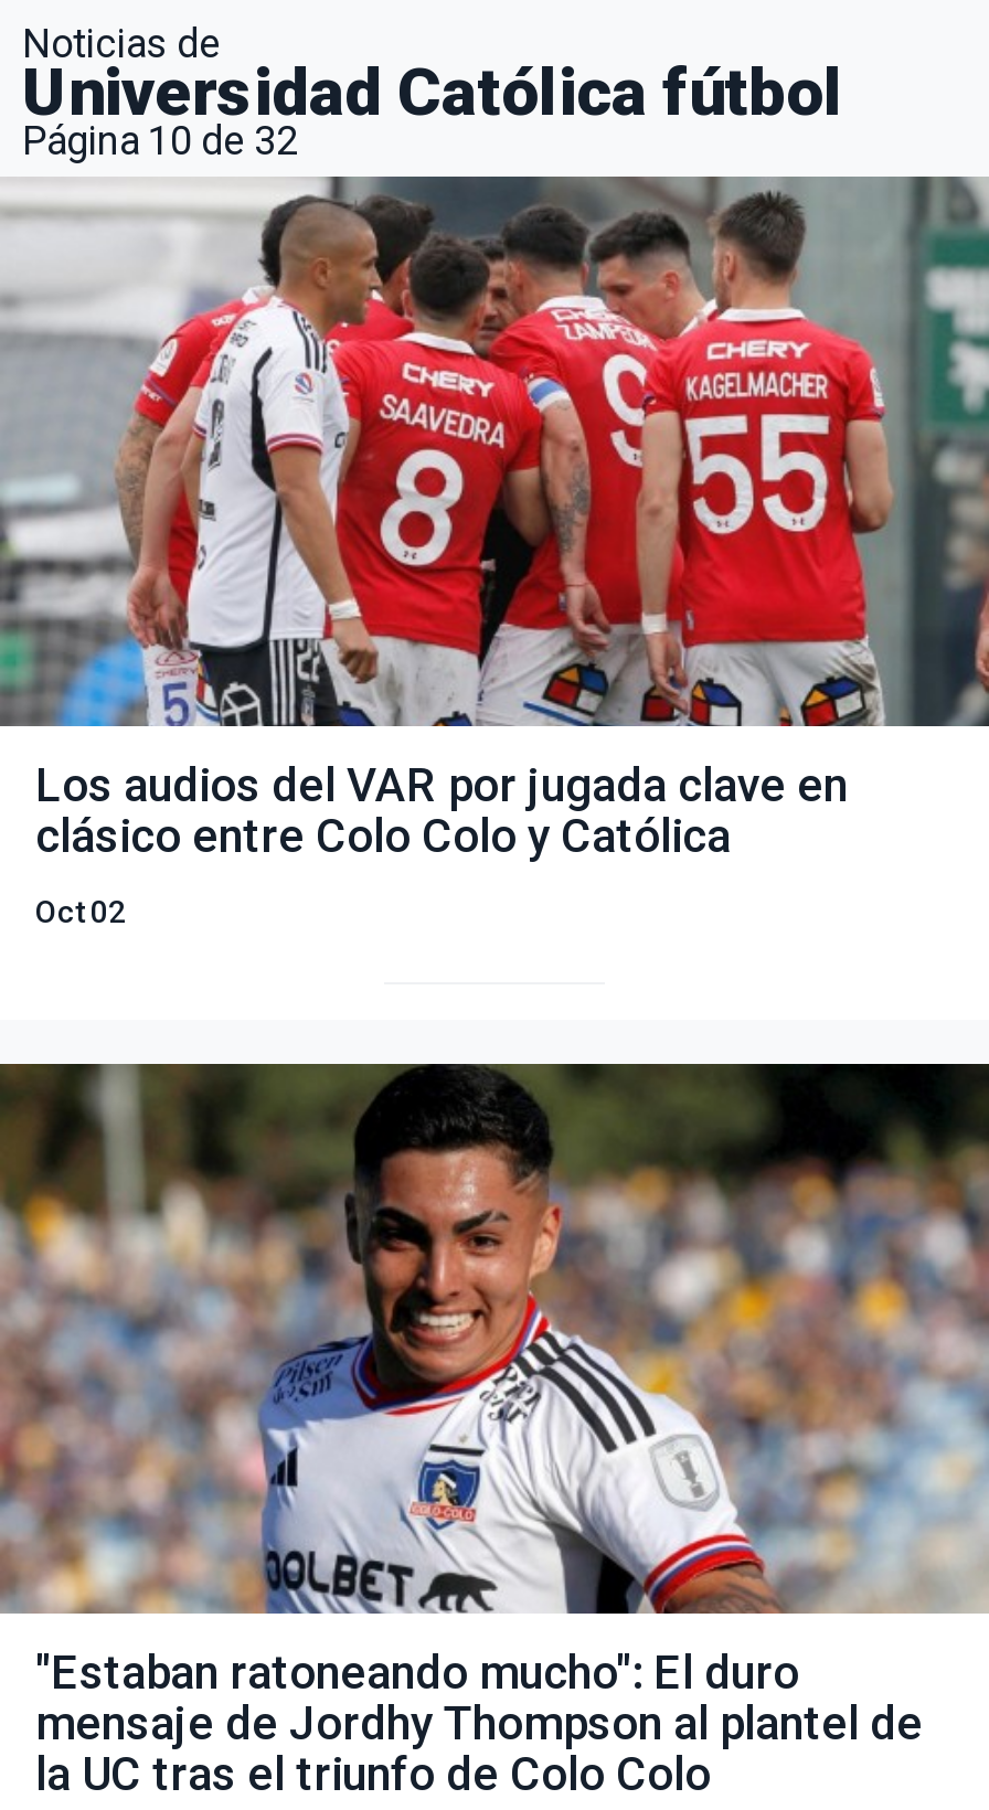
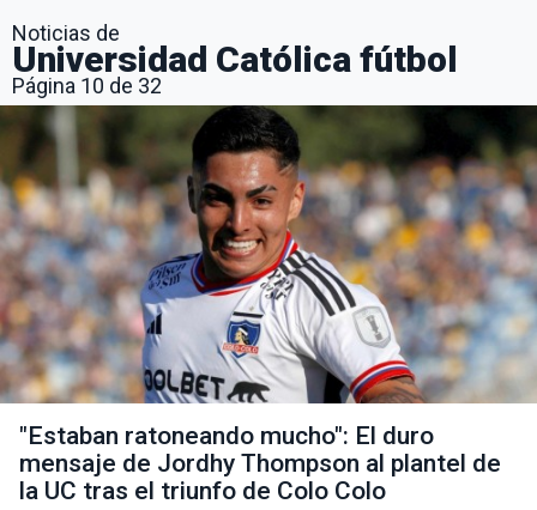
- [image]
- Los audios del VAR por jugada clave en
- clásico entre Colo Colo y Católica
- Oct 02
